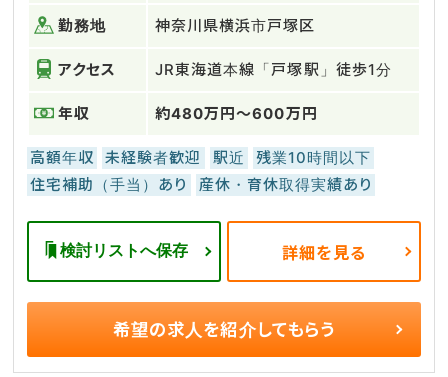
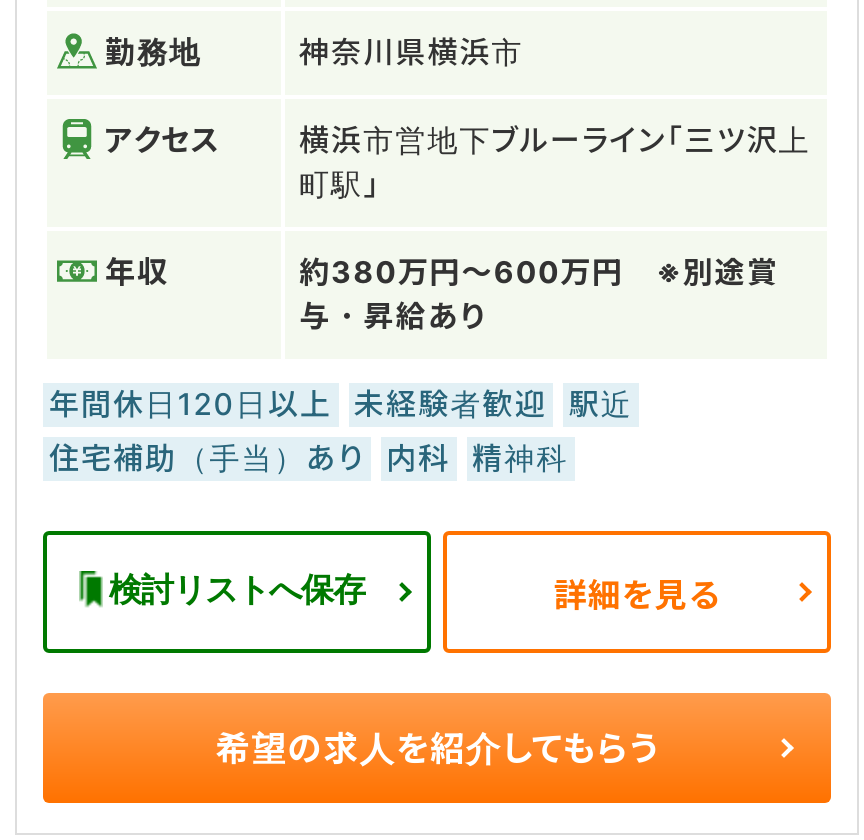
- 神奈川県横浜市戸塚区
+ 神奈川県横浜市

- JR東海道本線「戸塚駅」徒歩1分
+ 横浜市営地下ブルーライン「三ツ沢上
+ 町駅」

- 約480万円～600万円
+ 約380万円～600万円 ※別途賞
+ 与・昇給あり

- 高額年収 未経験者歓迎 駅近 残業10時間以下
- 住宅補助（手当）あり 産休・育休取得実績あり
+ 年間休日120日以上 未経験者歓迎 駅近
+ 住宅補助（手当）あり 内科 精神科
